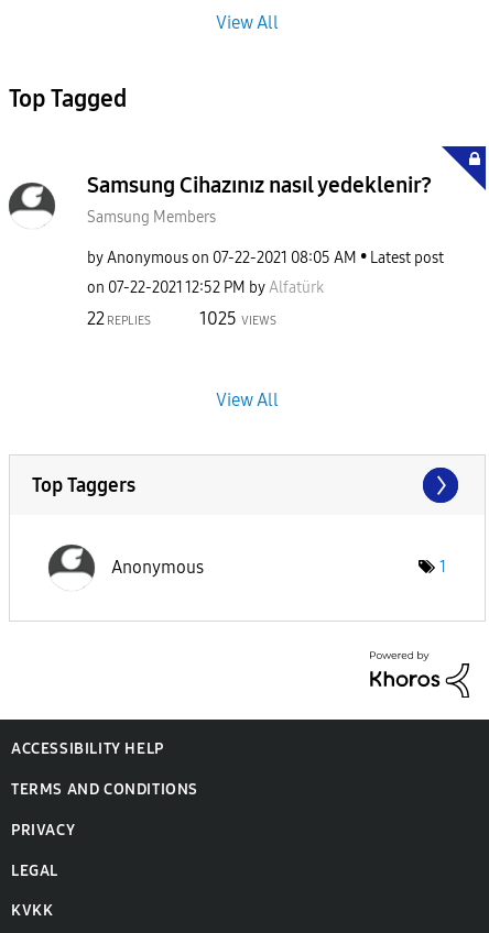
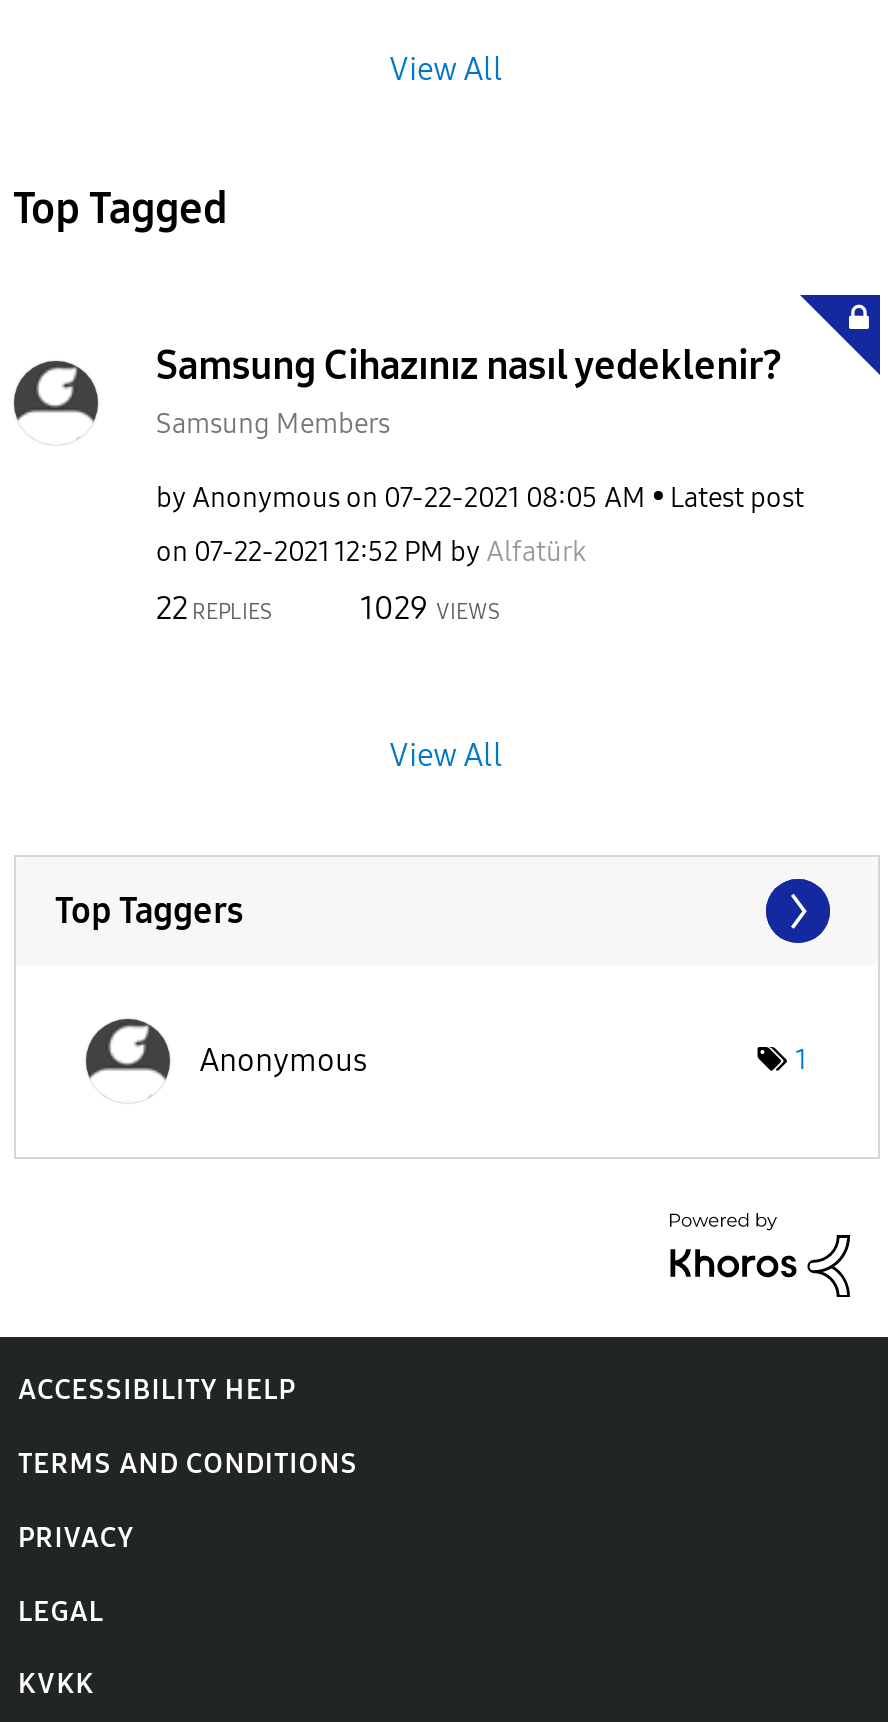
- 1025 VIEWS
+ 1029 VIEWS
